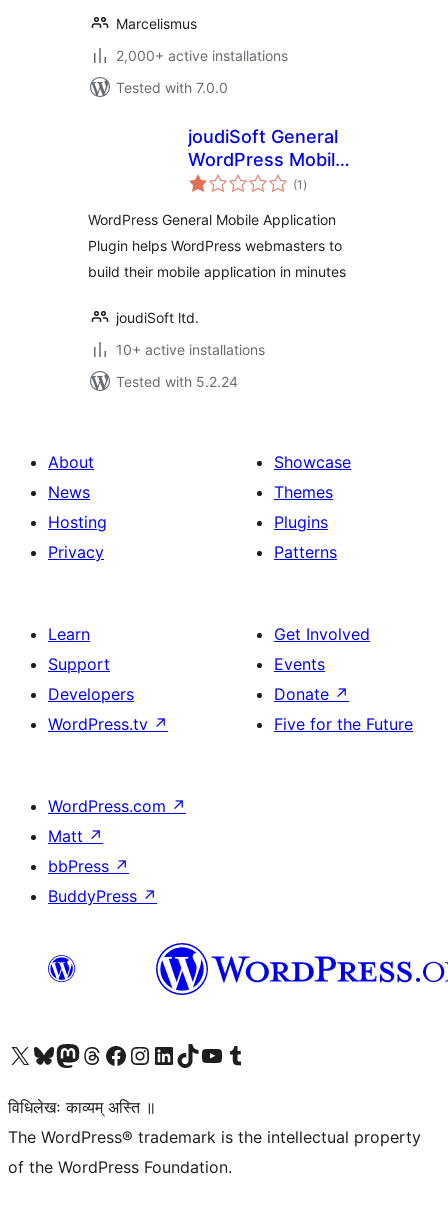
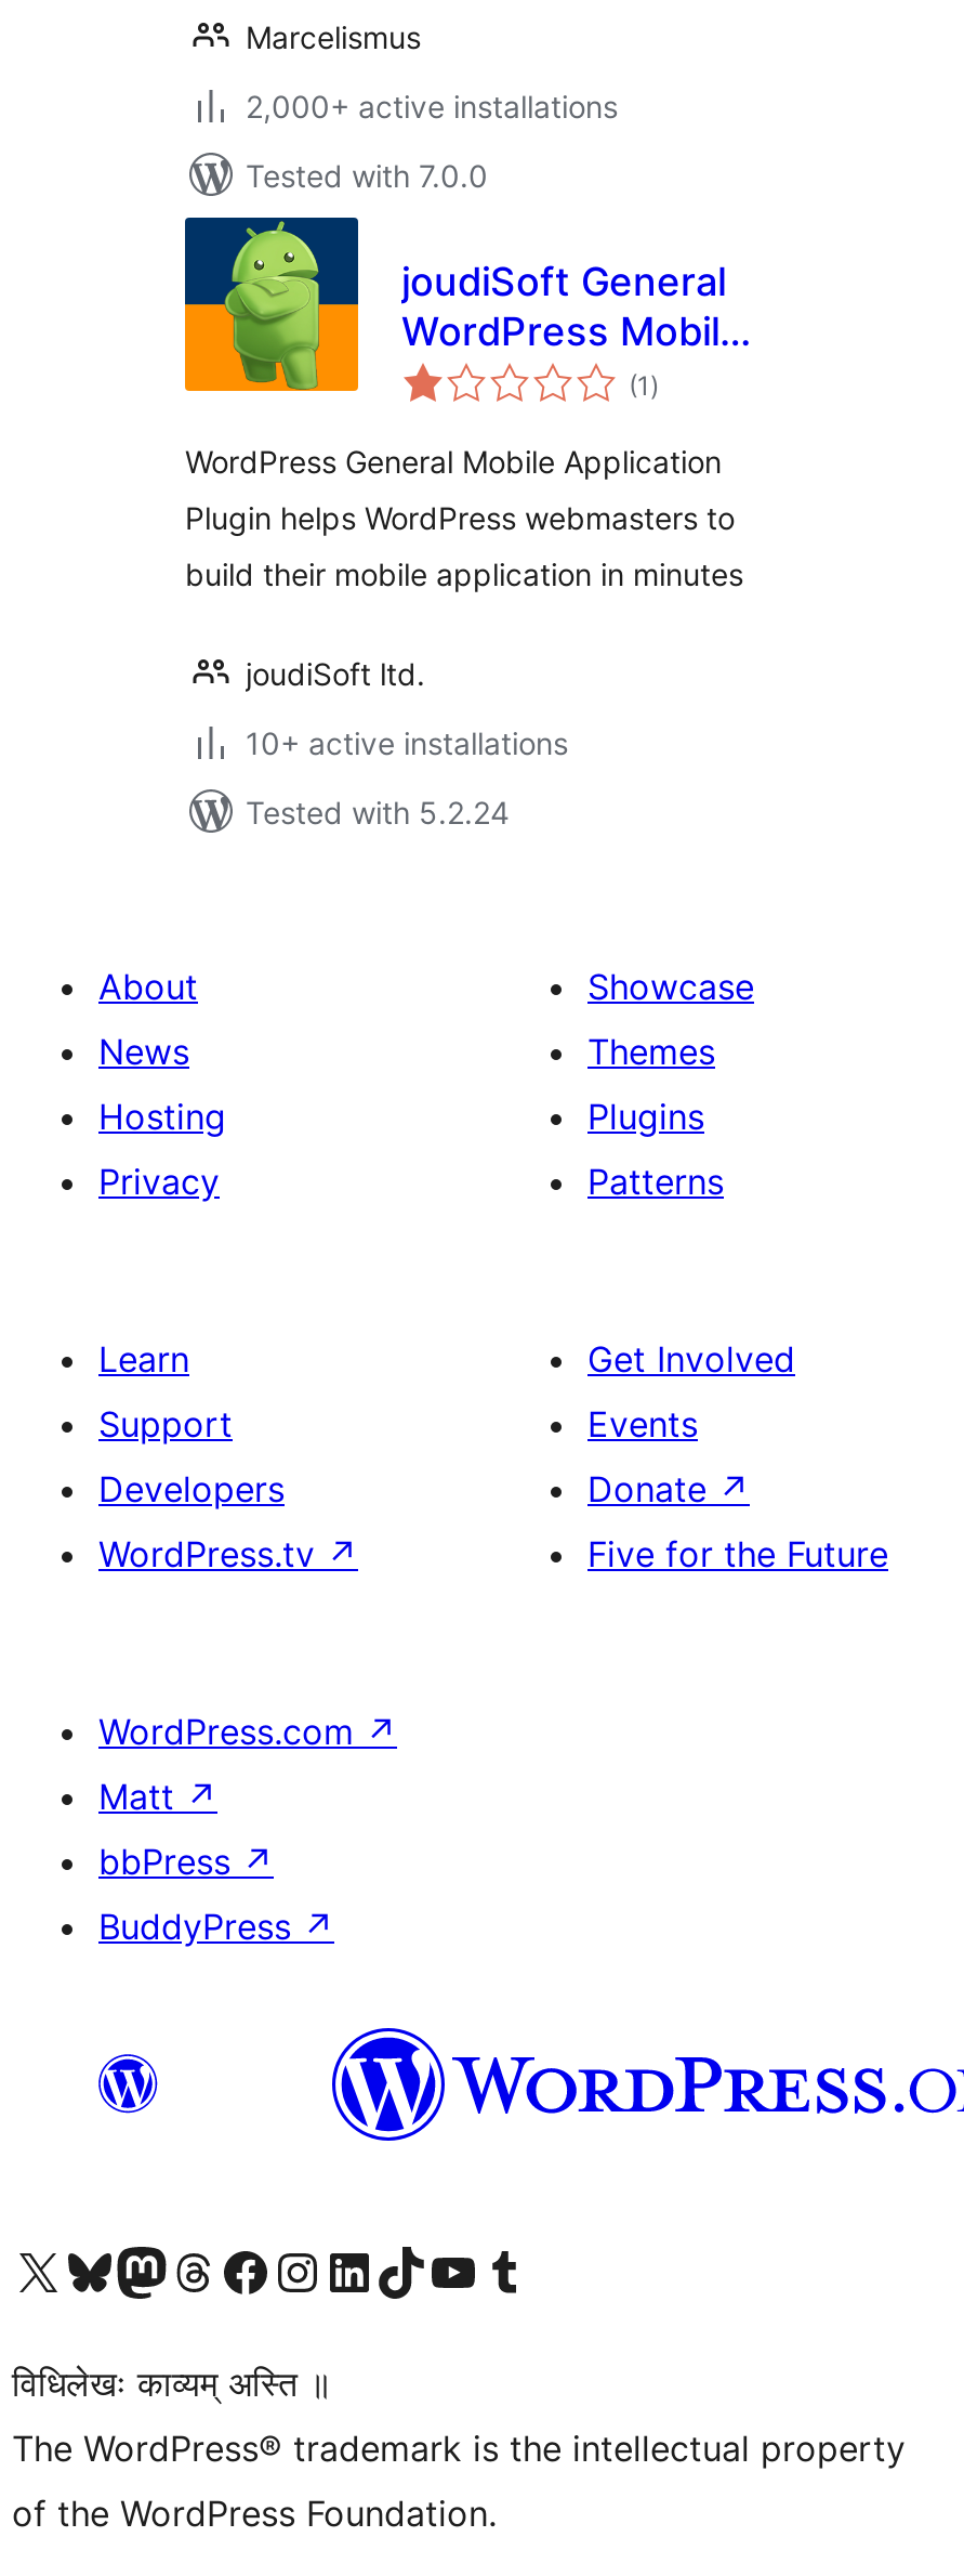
+ [image]
